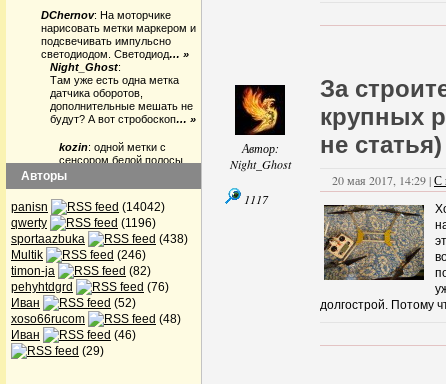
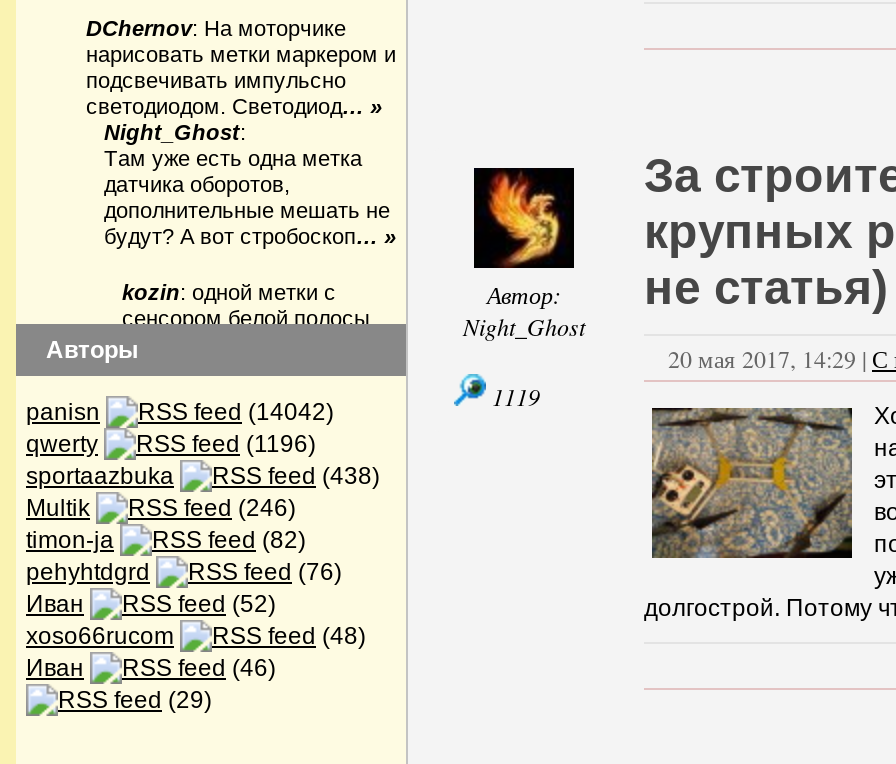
- 1117
+ 1119
